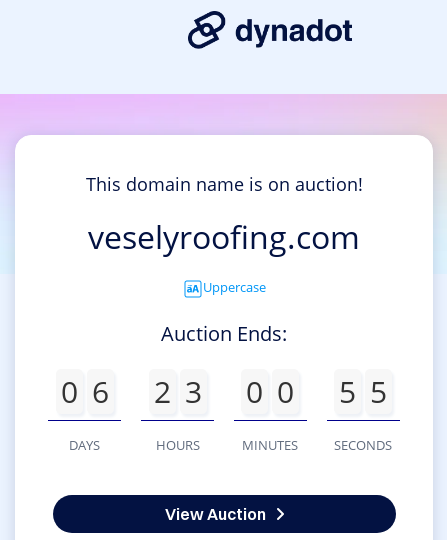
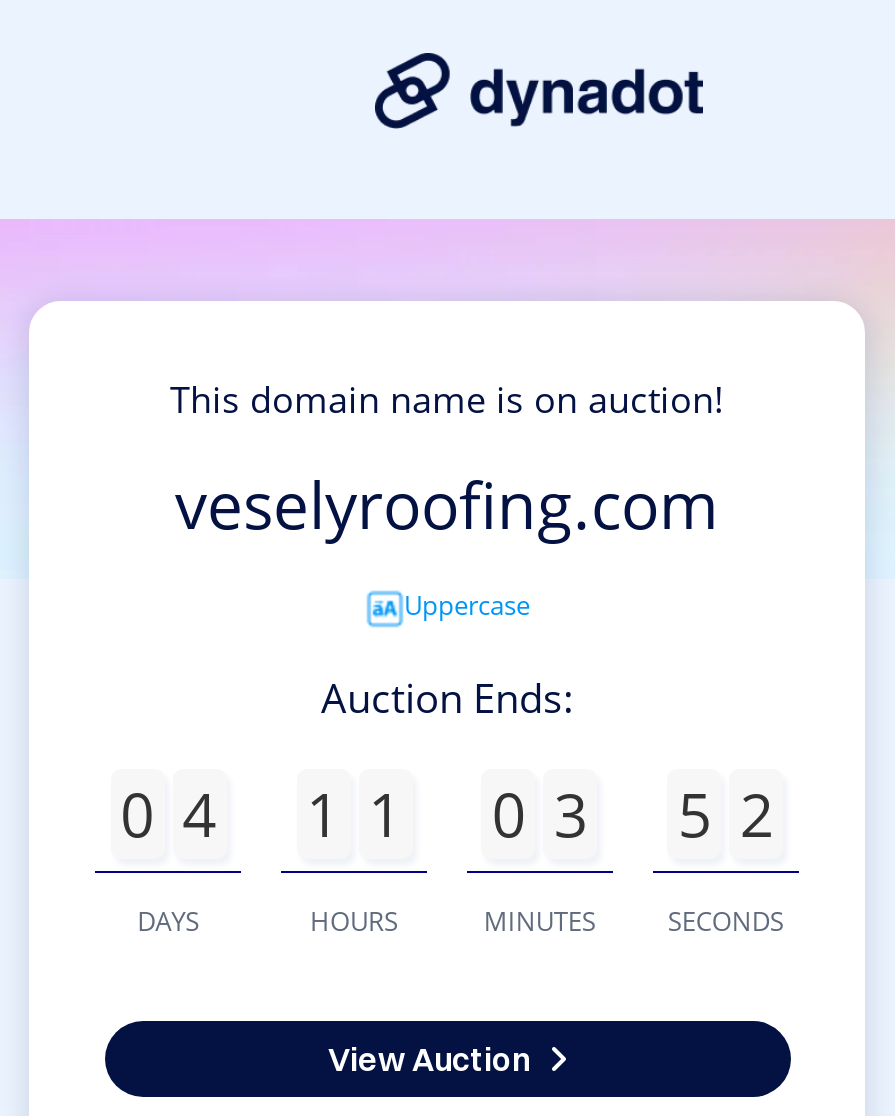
- 0 6
+ 0 4

- 2 3
+ 1 1

- 0 0
+ 0 3

- 5 5
+ 5 2
